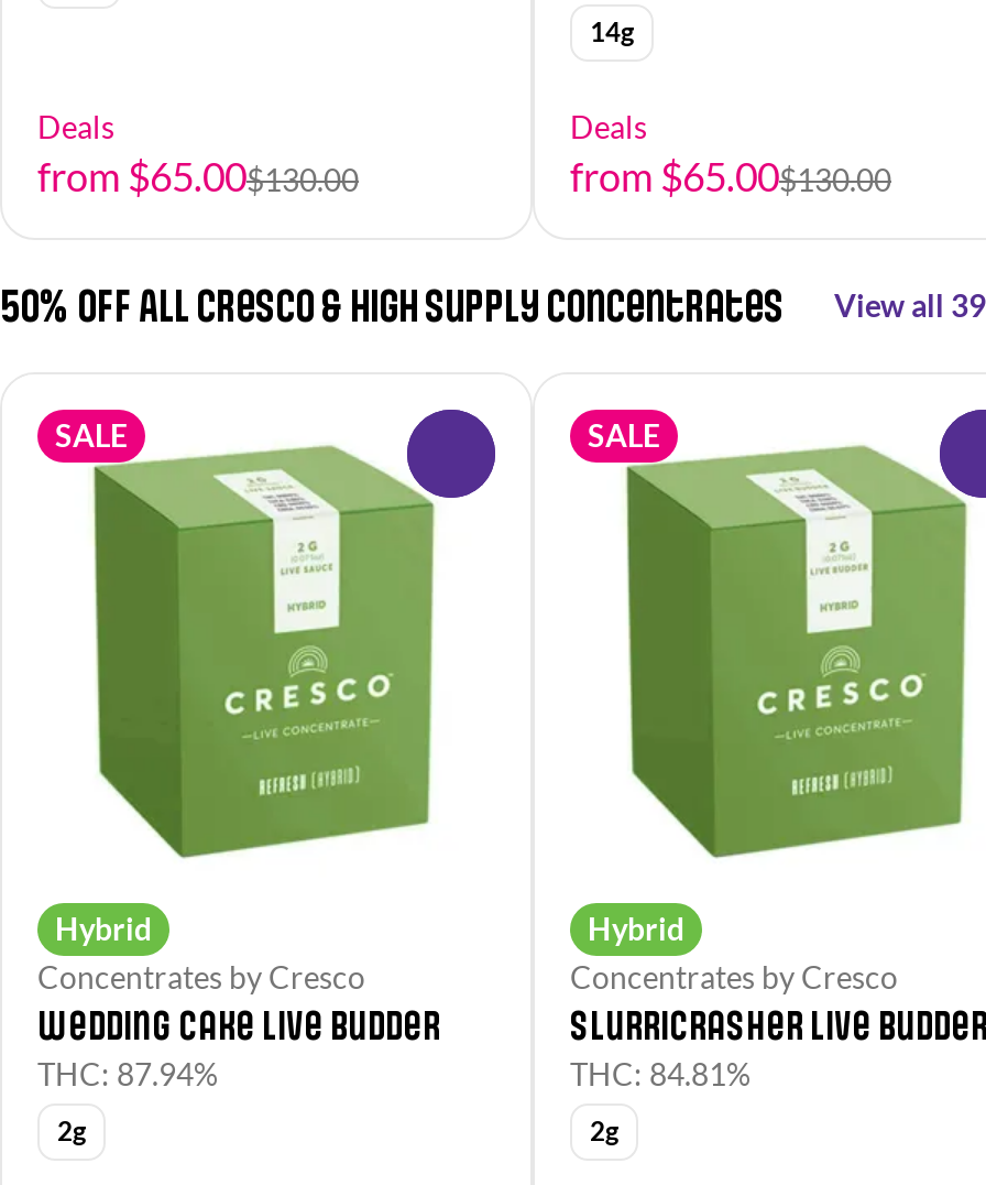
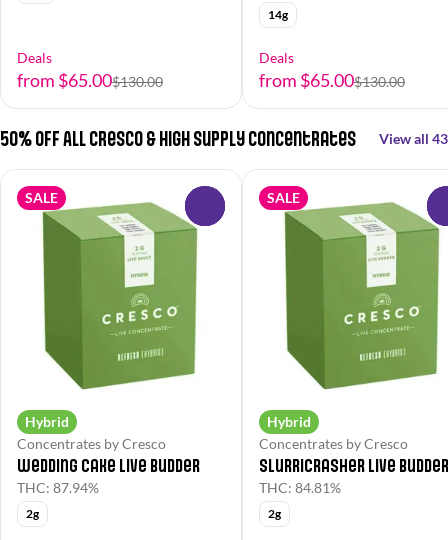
- 50% OFF All Cresco & High Supply Concentrates View all 39
+ 50% OFF All Cresco & High Supply Concentrates View all 43
